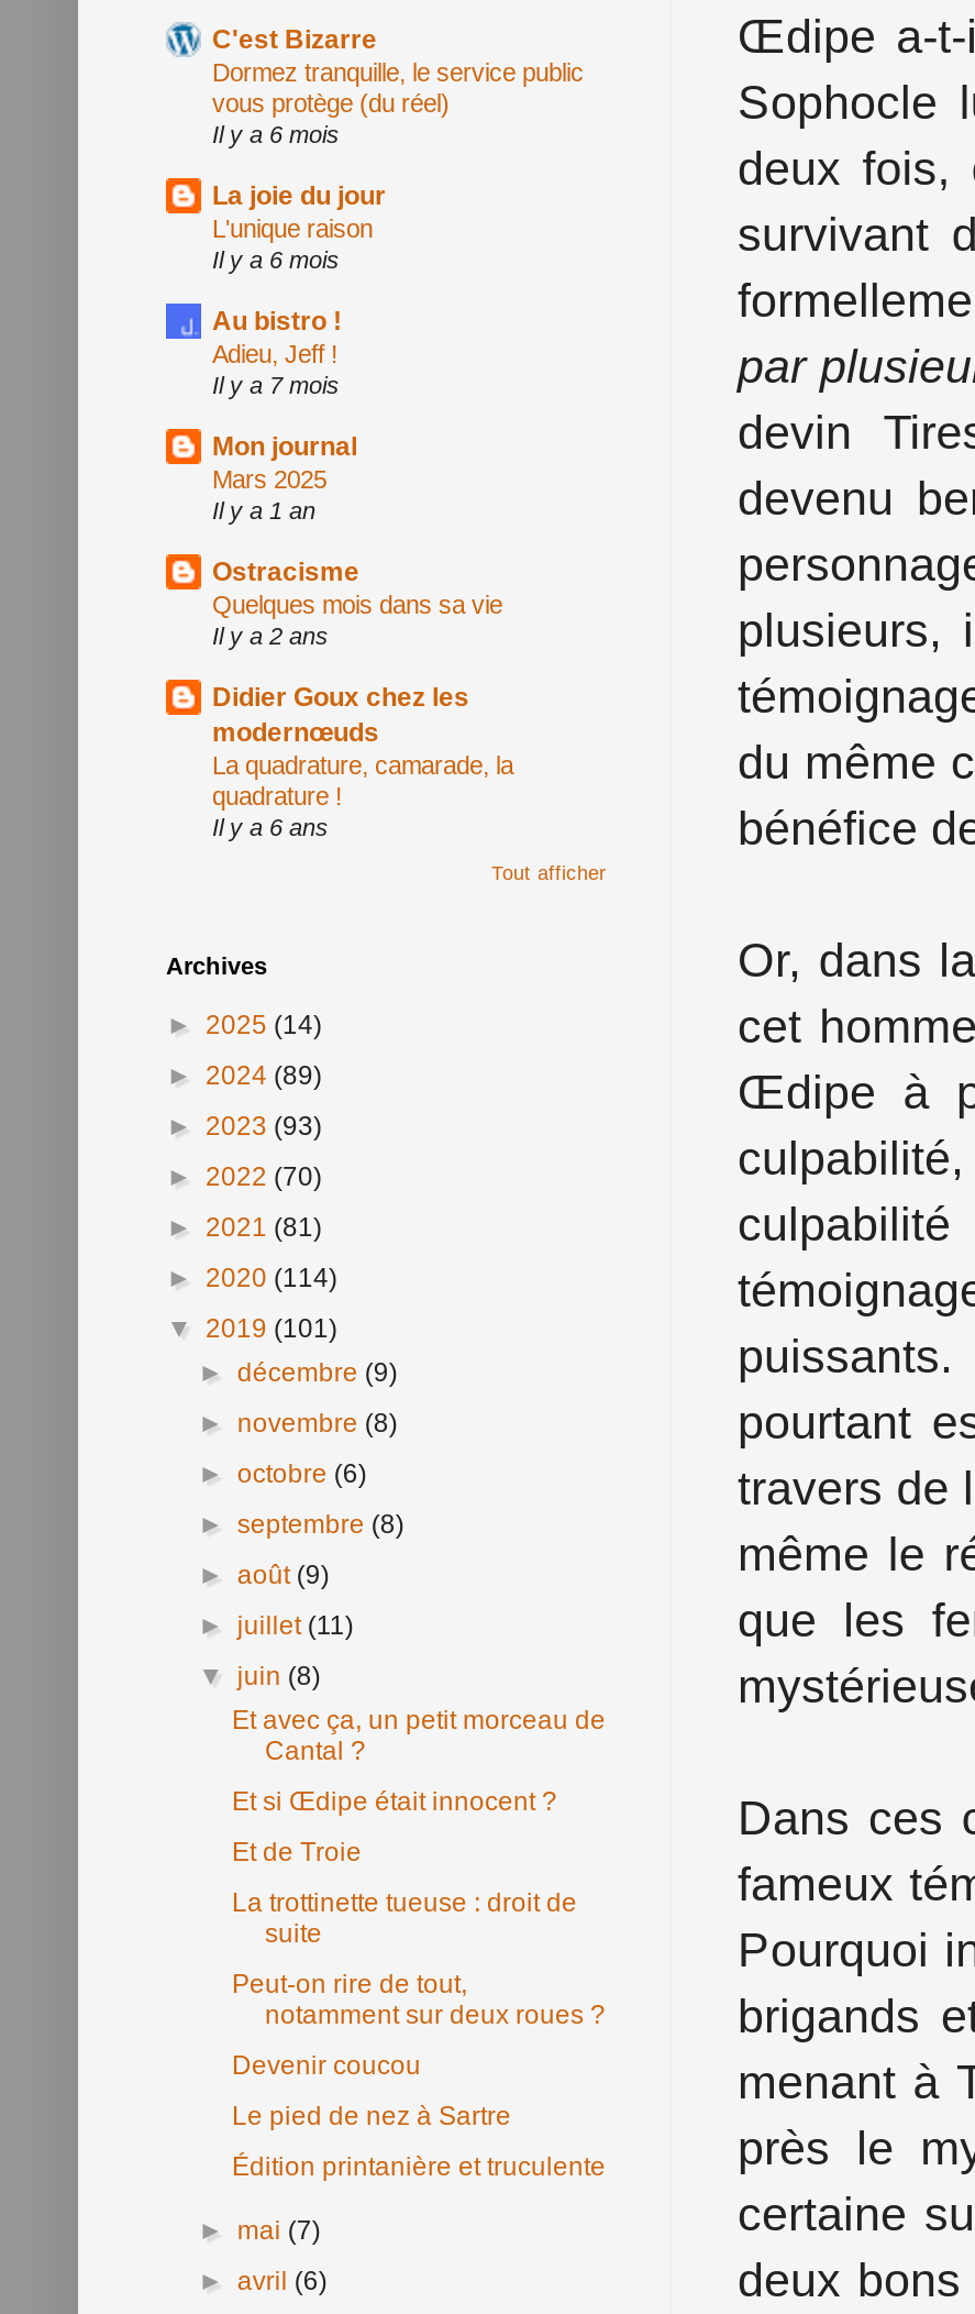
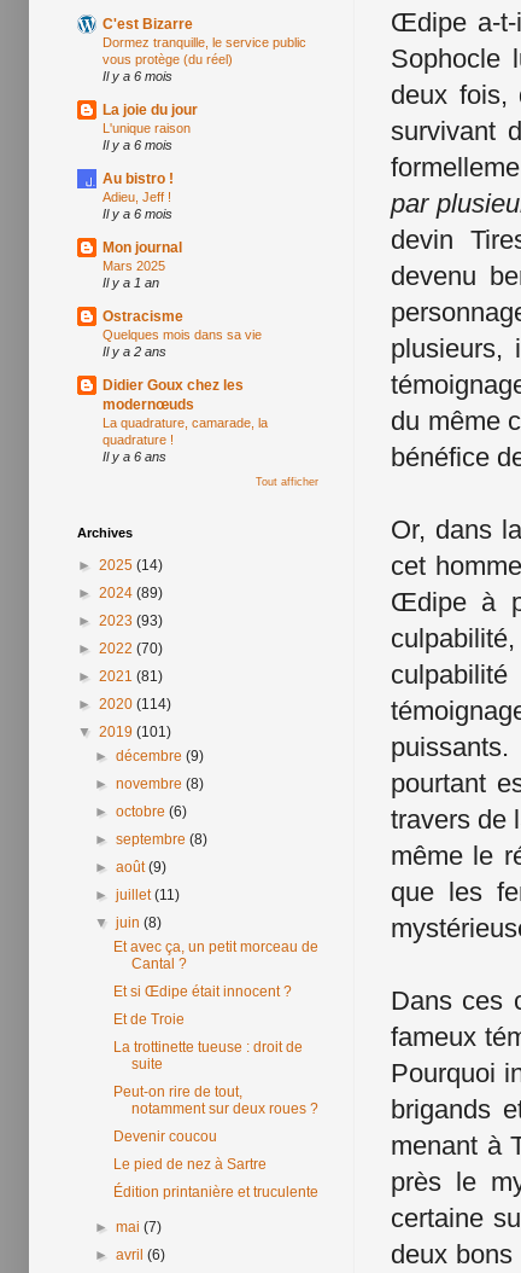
- Il y a 7 mois
+ Il y a 6 mois
